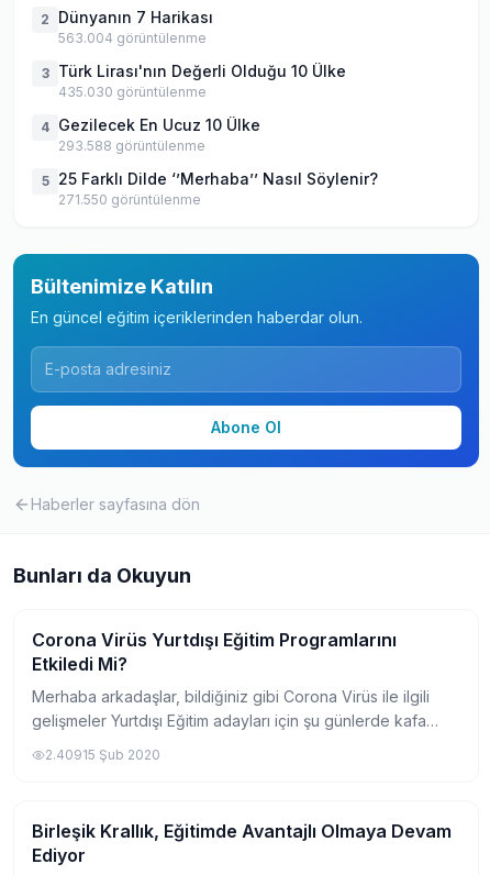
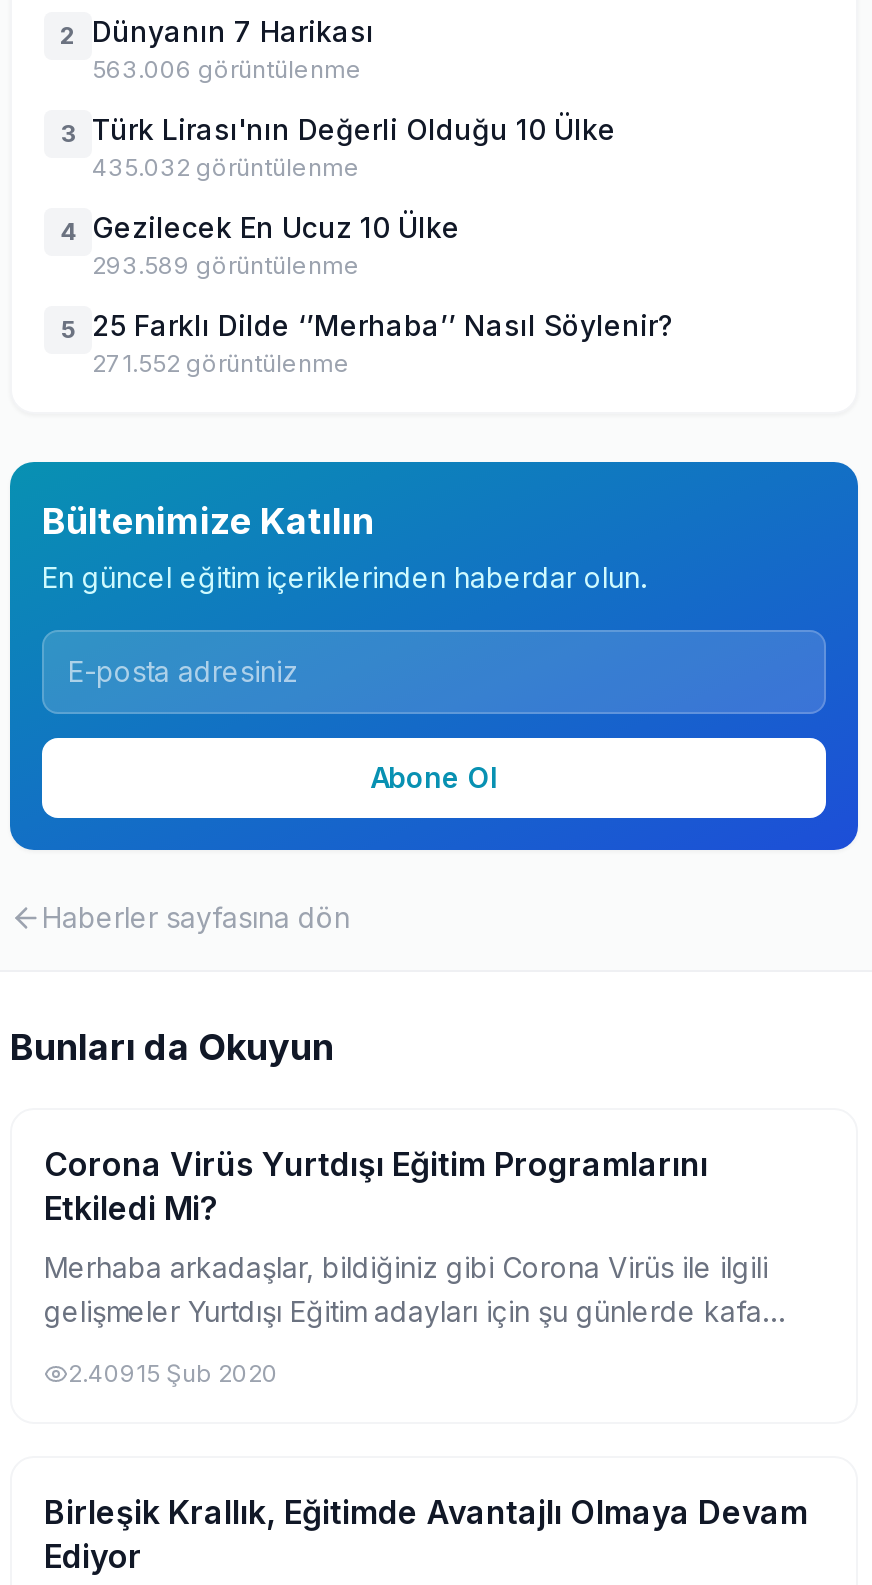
- 563.004 görüntülenme
+ 563.006 görüntülenme

- 435.030 görüntülenme
+ 435.032 görüntülenme

- 293.588 görüntülenme
+ 293.589 görüntülenme

- 271.550 görüntülenme
+ 271.552 görüntülenme
